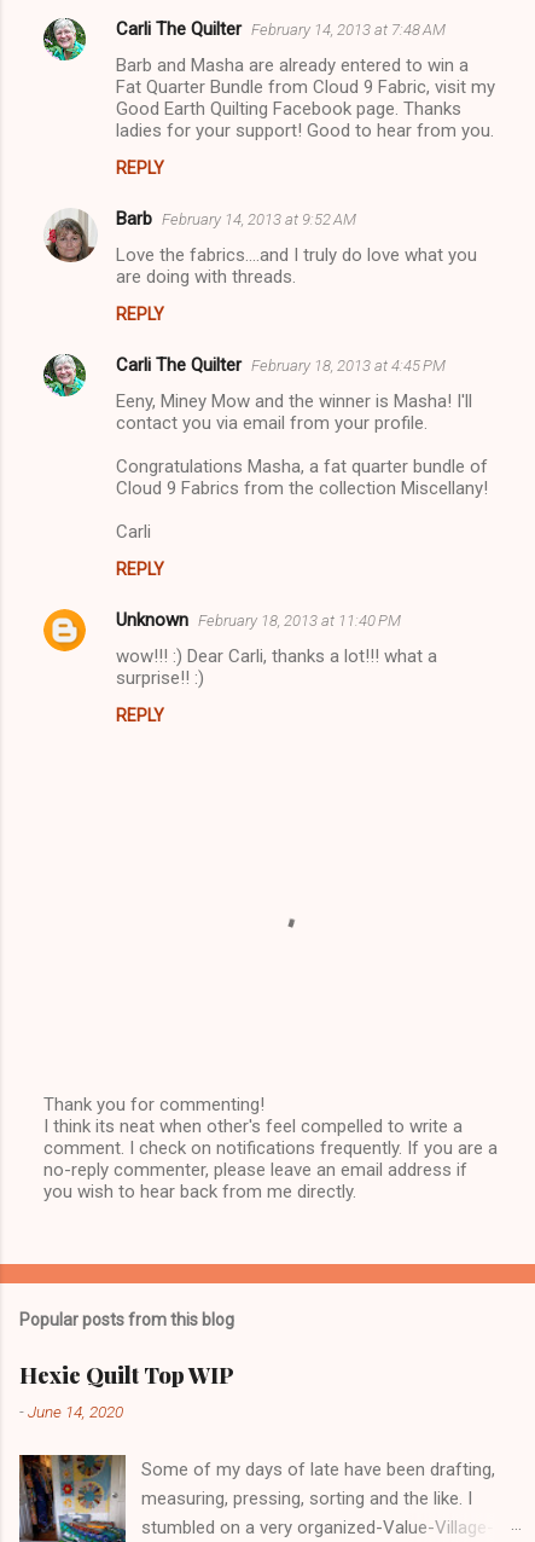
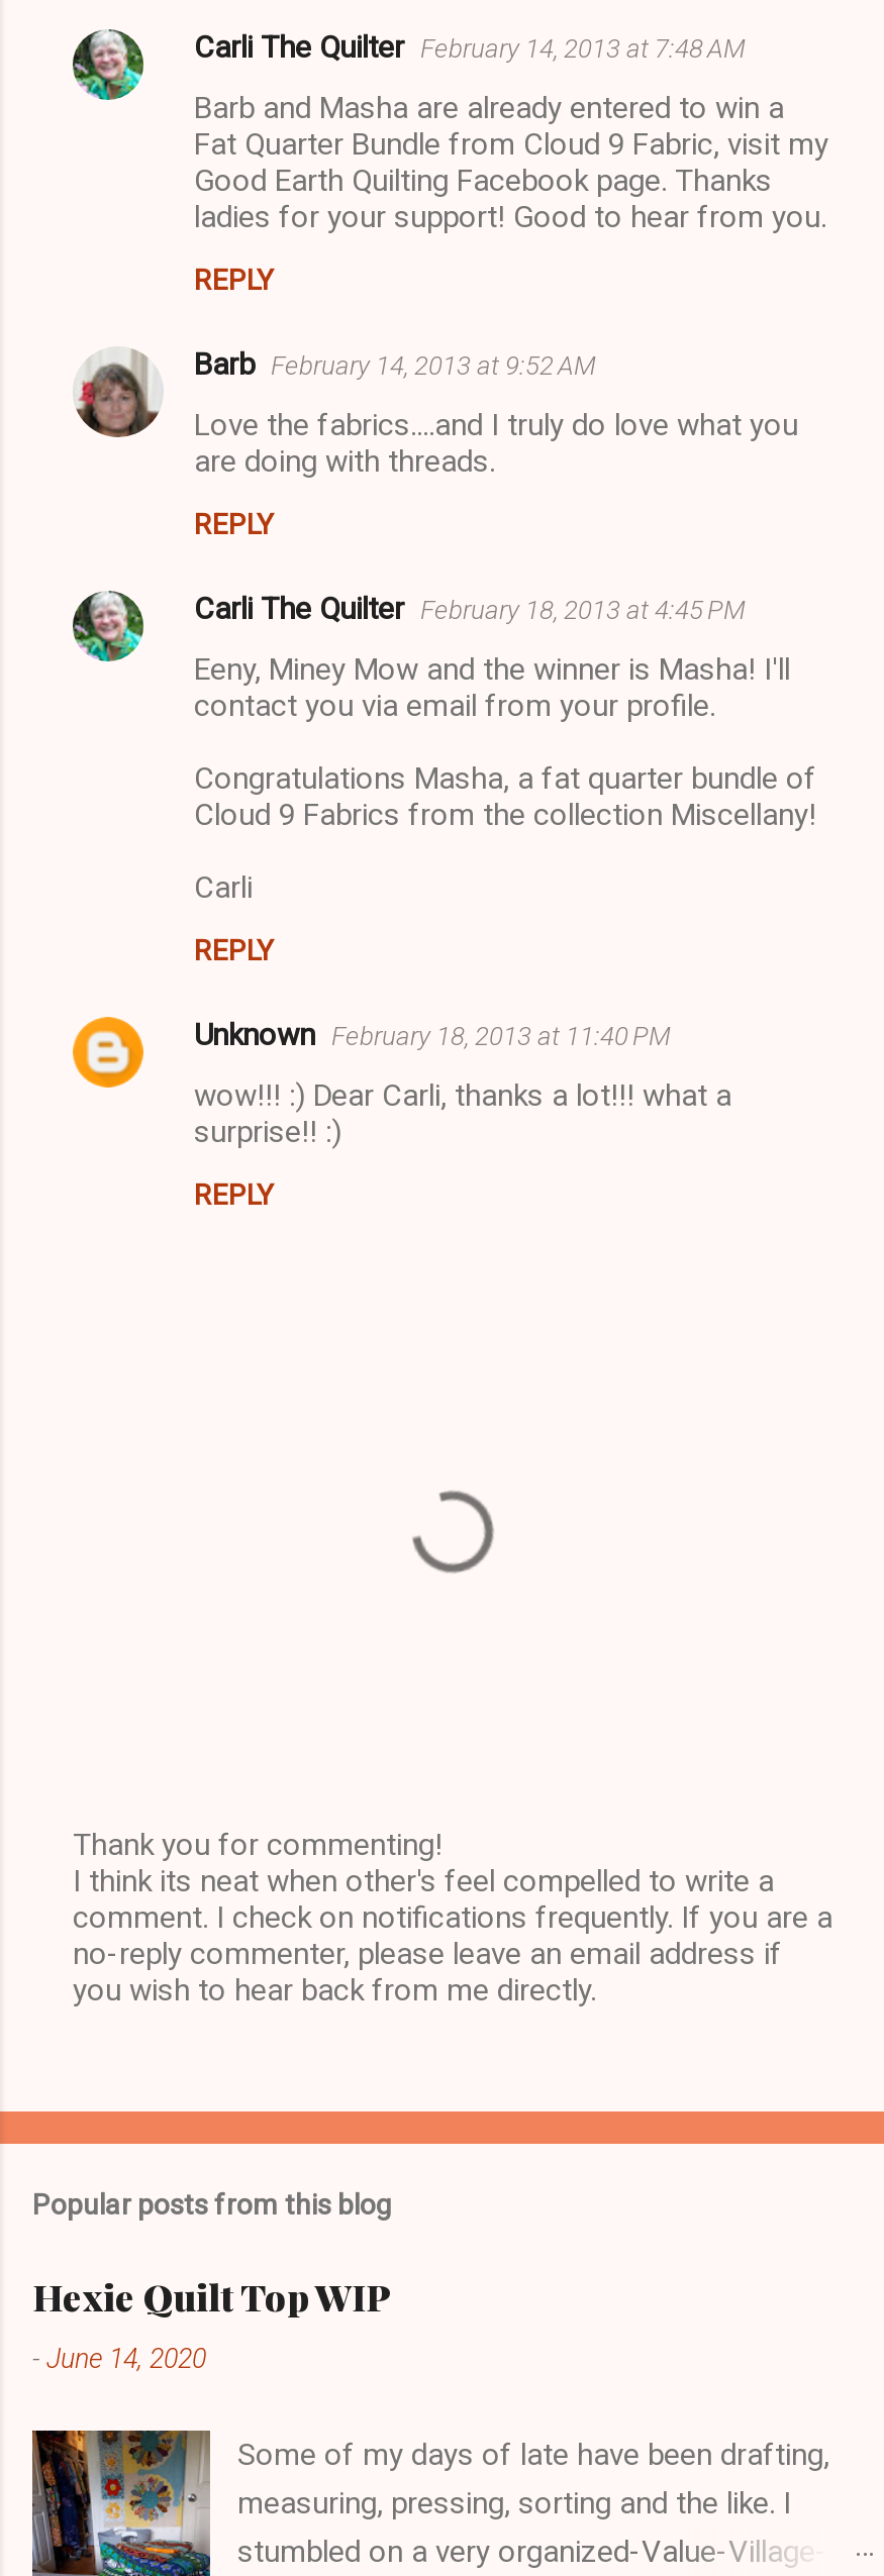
+ [image]
